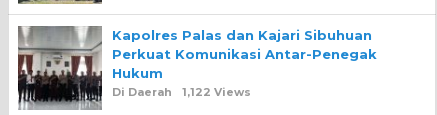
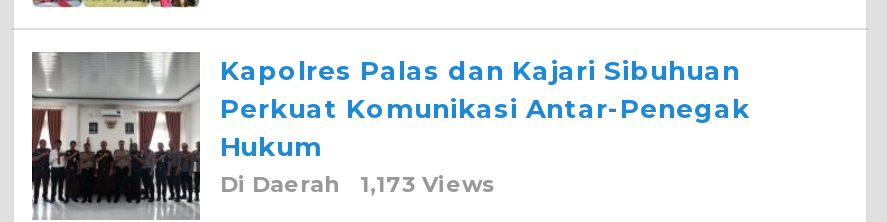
- Di Daerah 1,122 Views
+ Di Daerah 1,173 Views
